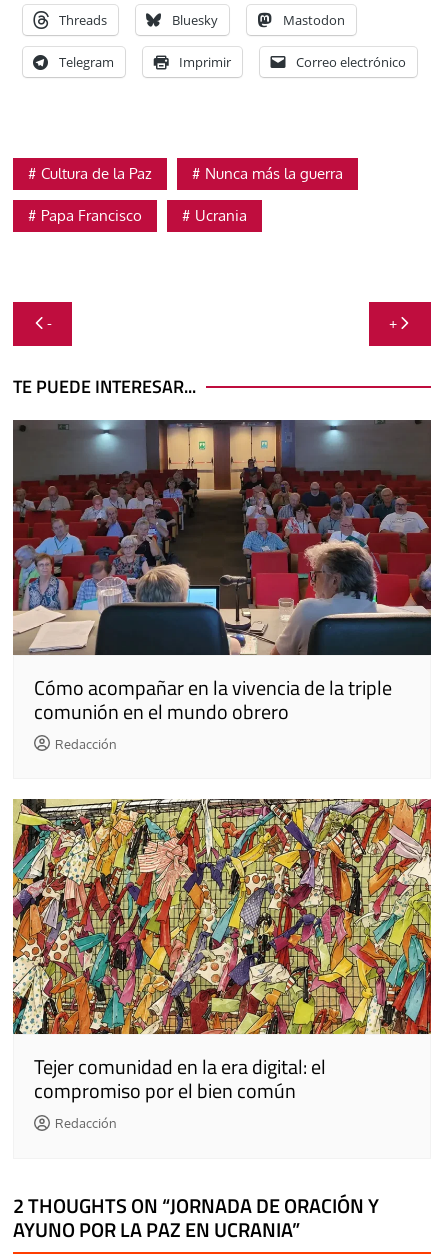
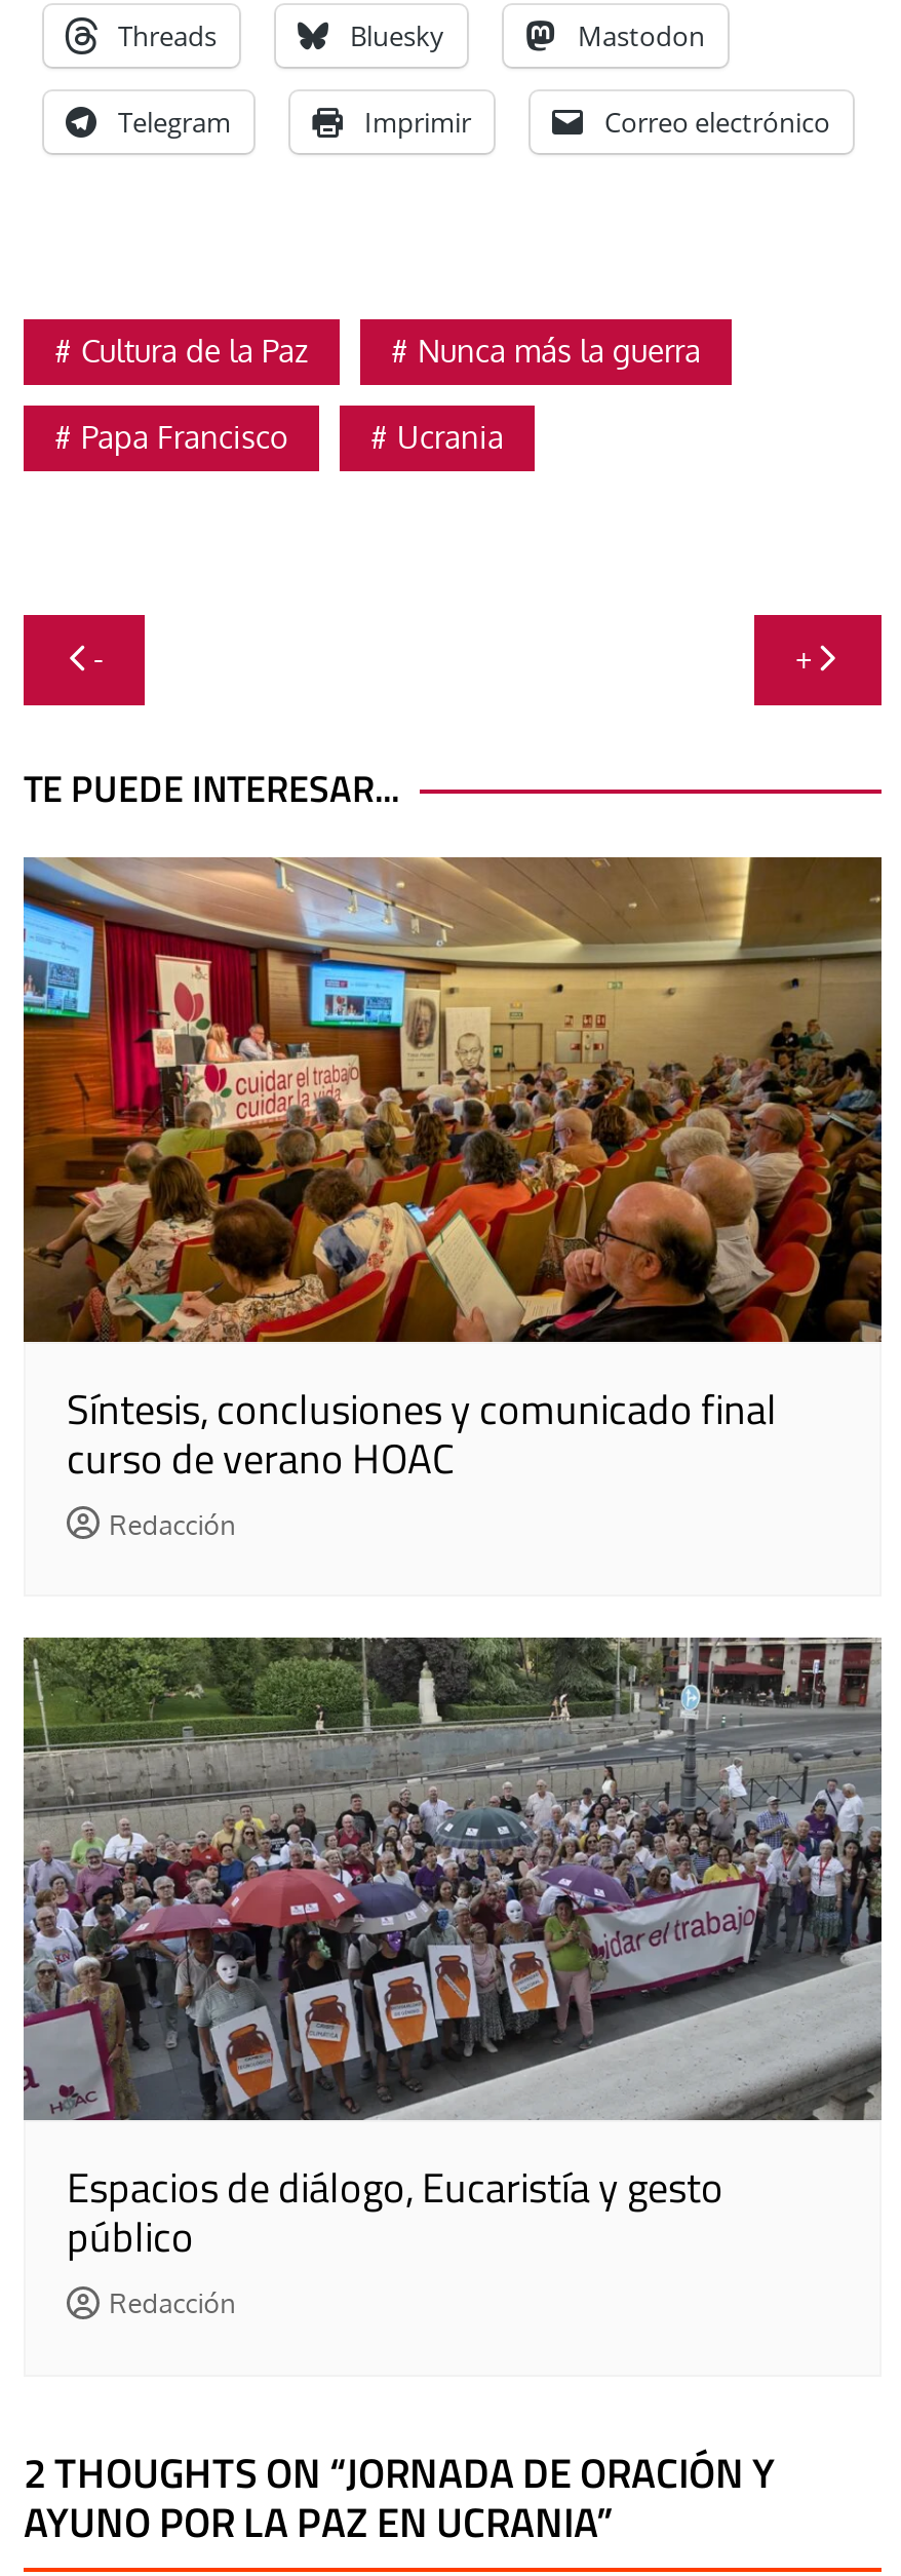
- [image]
- Cómo acompañar en la vivencia de la triple
- comunión en el mundo obrero
+ [image]
+ Síntesis, conclusiones y comunicado final
+ curso de verano HOAC

- [image]
- Tejer comunidad en la era digital: el
- compromiso por el bien común
+ [image]
+ Espacios de diálogo, Eucaristía y gesto
+ público
